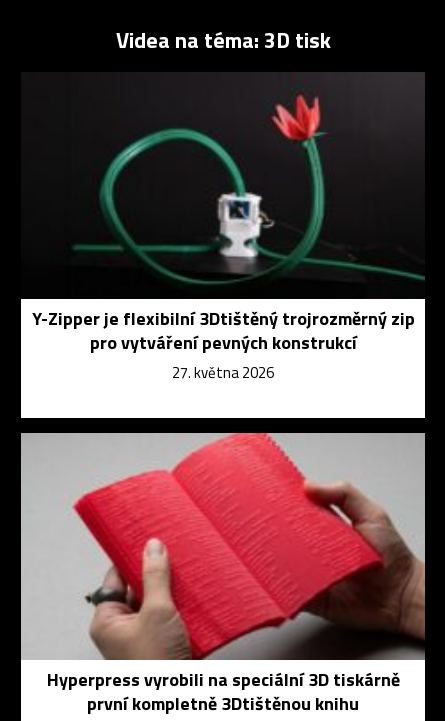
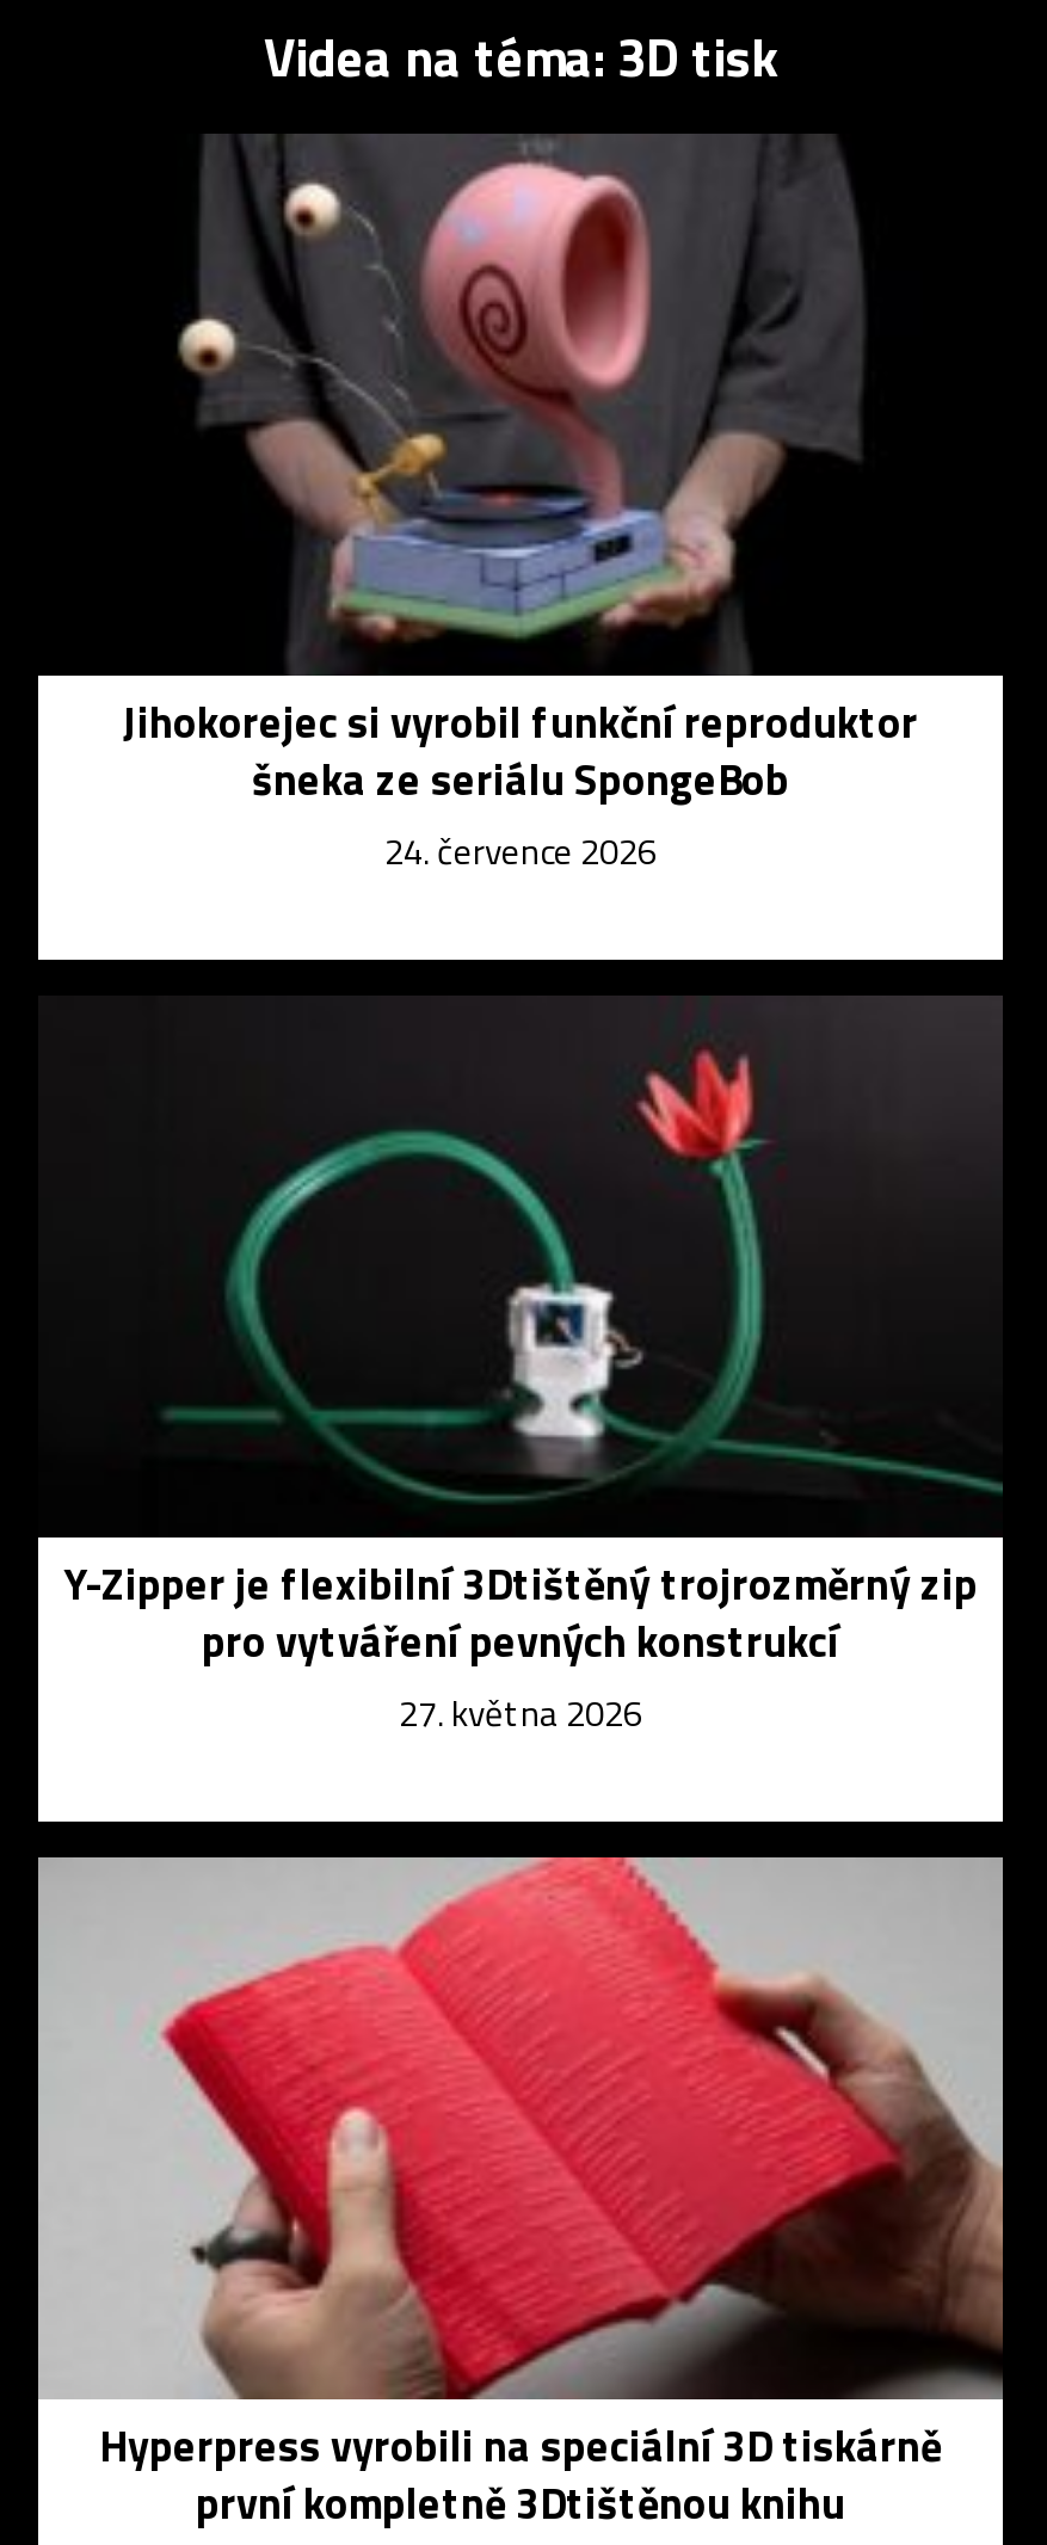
+ [image]
+ Jihokorejec si vyrobil funkční reproduktor
+ šneka ze seriálu SpongeBob
+ 24. července 2026
